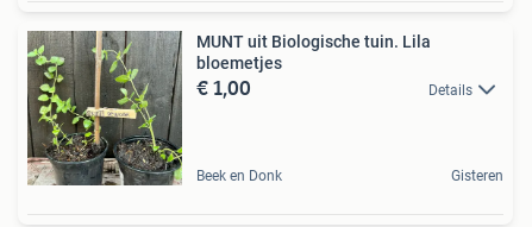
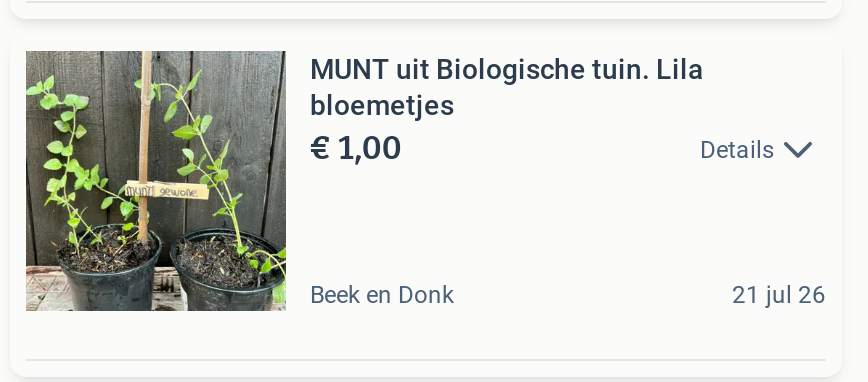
- Gisteren
+ 21 jul 26
